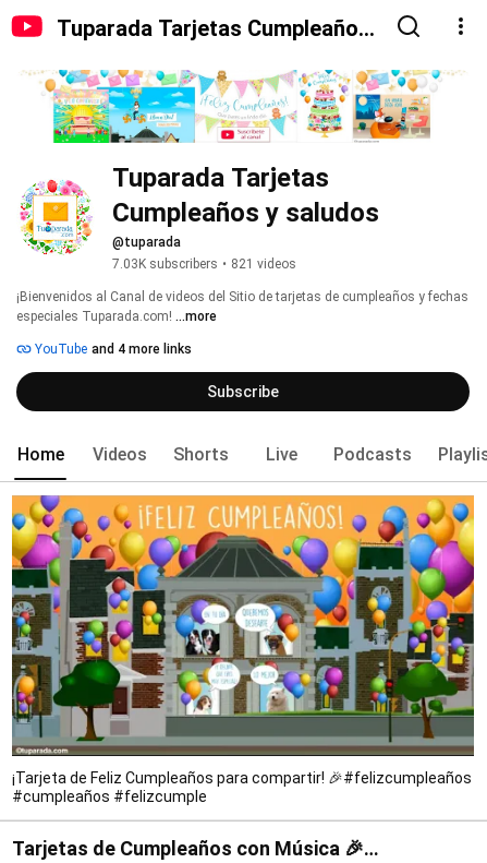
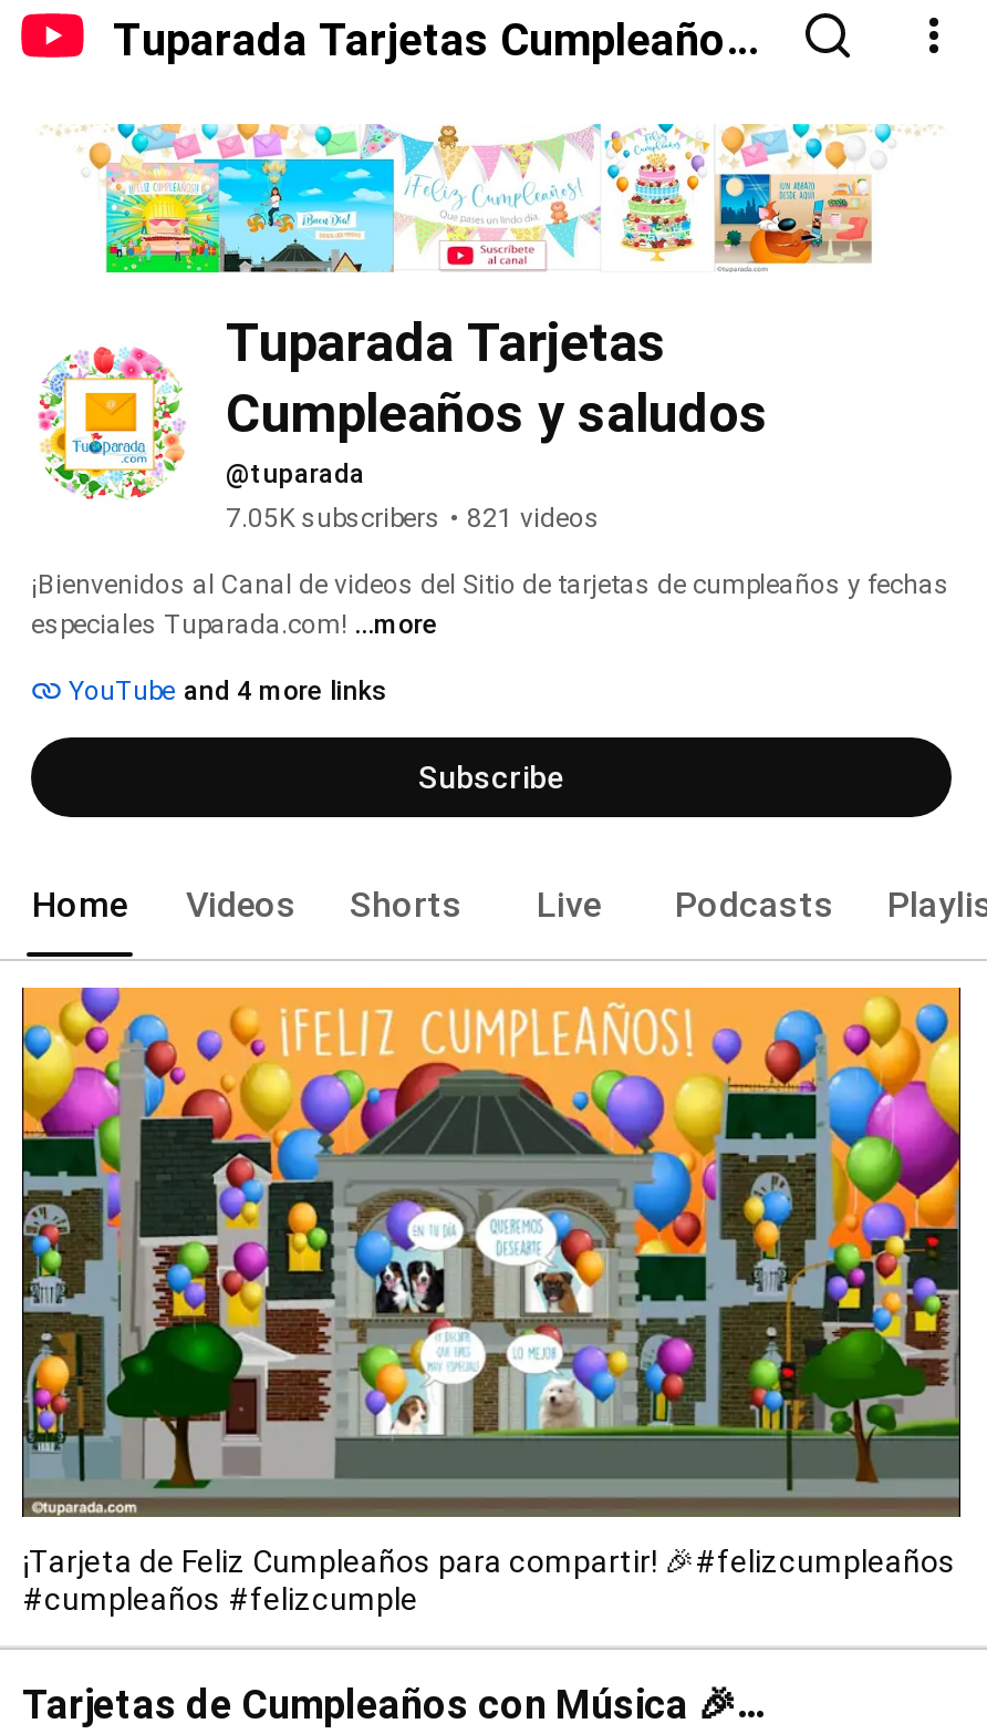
- 7.03K subscribers • 821 videos
+ 7.05K subscribers • 821 videos
